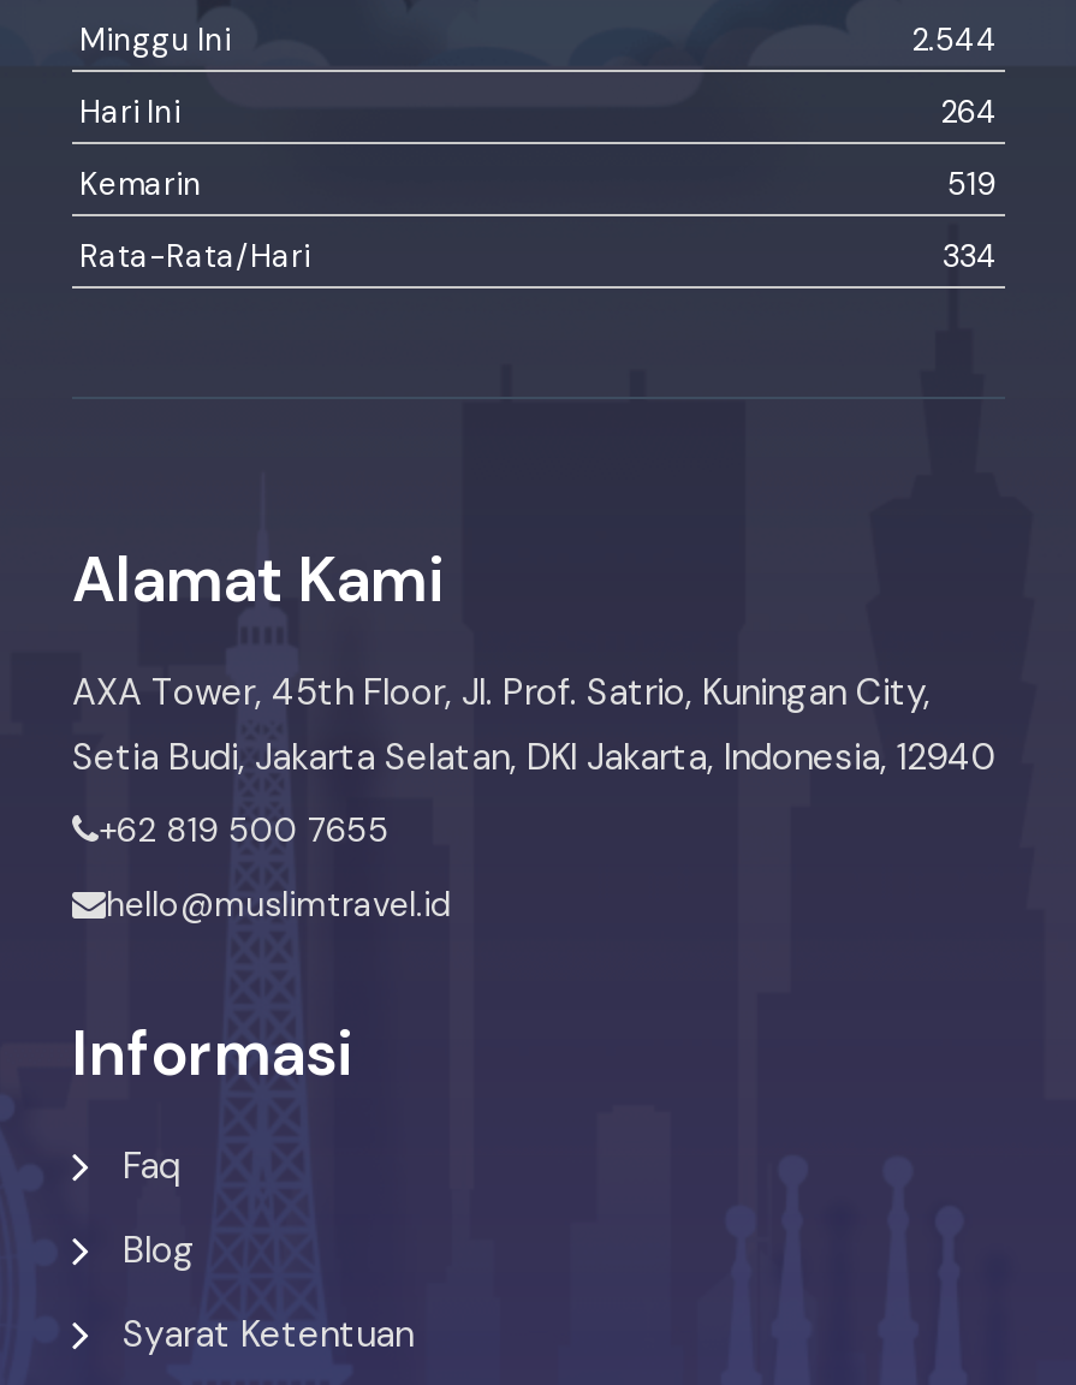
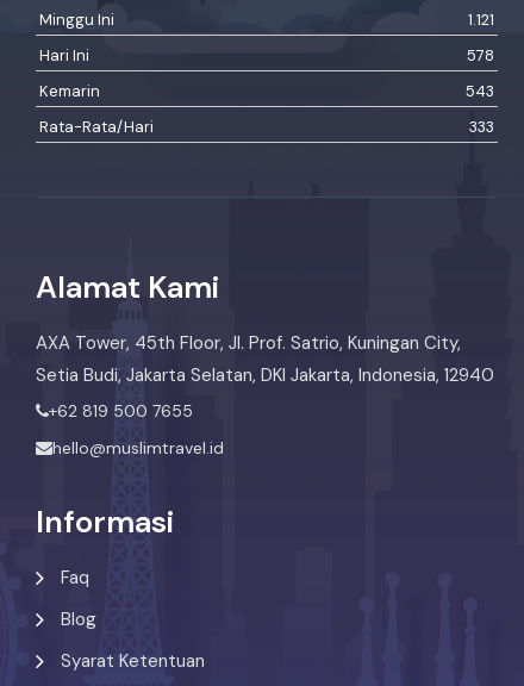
- 2.544
+ 1.121

- 264
+ 578

- 519
+ 543

- 334
+ 333
